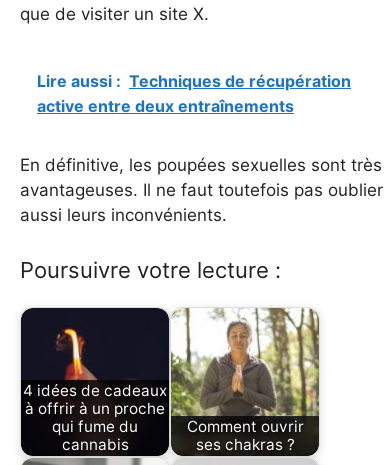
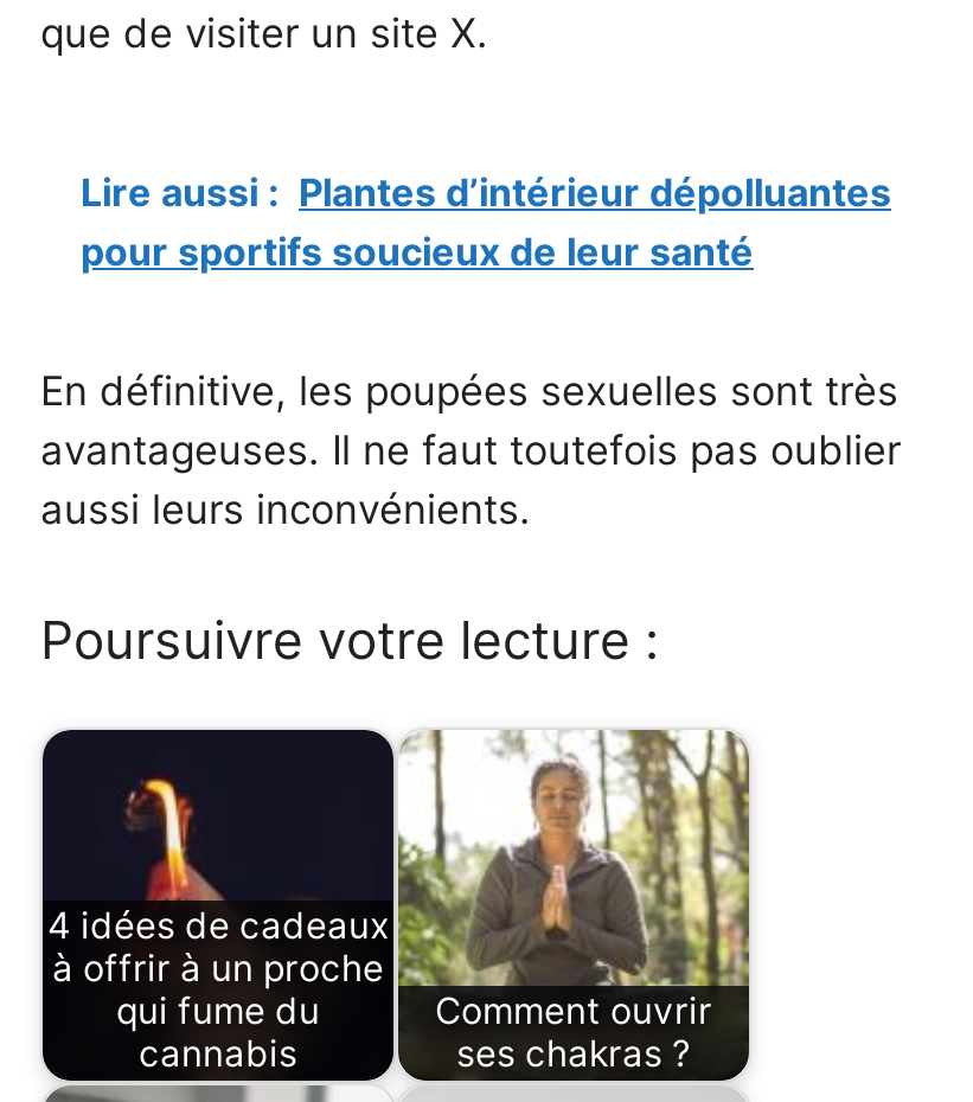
- Lire aussi : Techniques de récupération
- active entre deux entraînements
+ Lire aussi : Plantes d’intérieur dépolluantes
+ pour sportifs soucieux de leur santé
